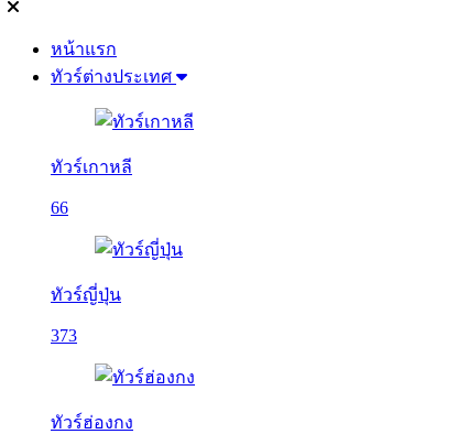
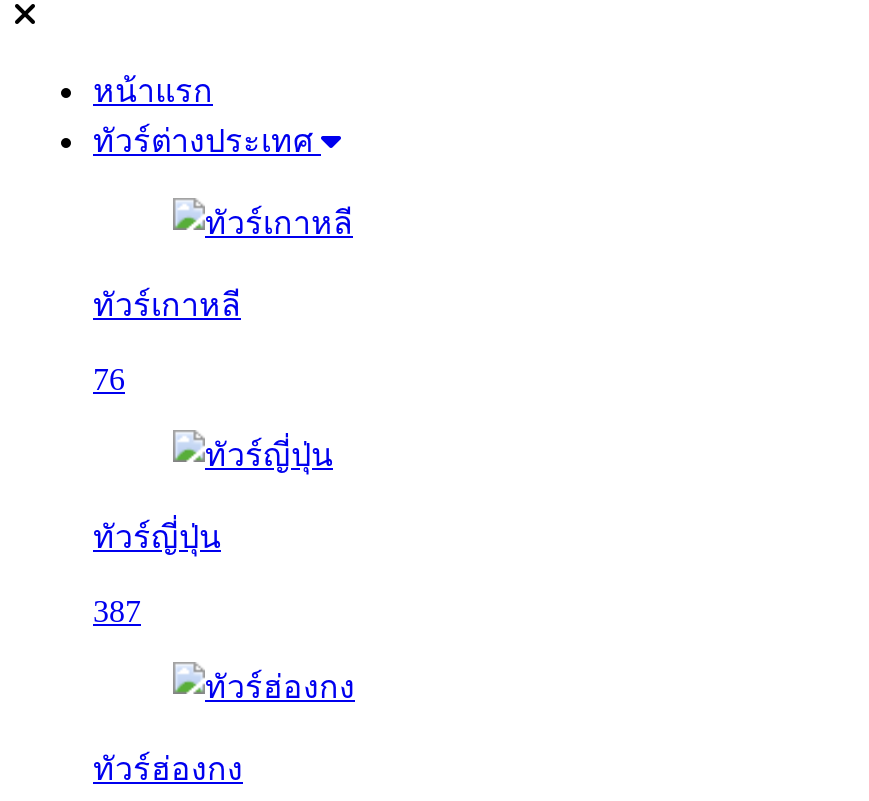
- 66
+ 76

- 373
+ 387
